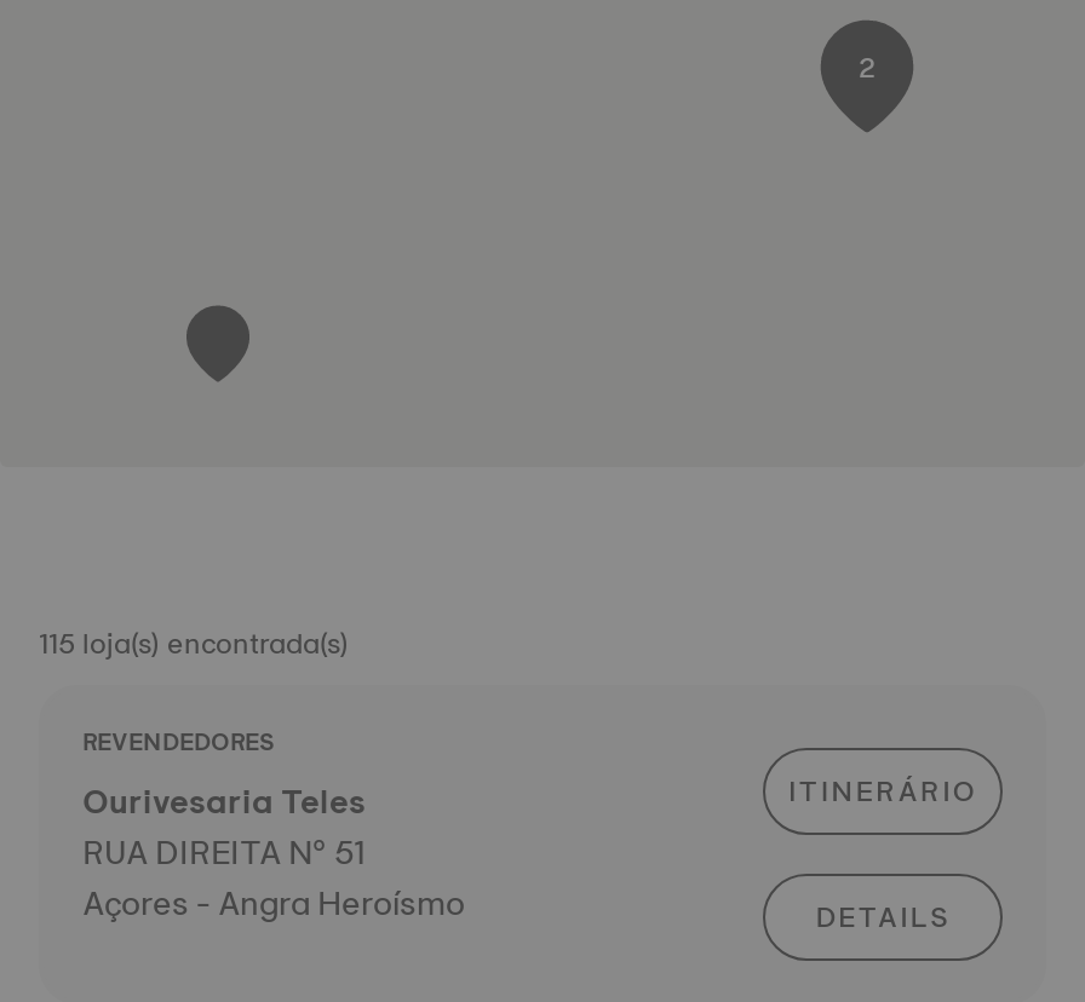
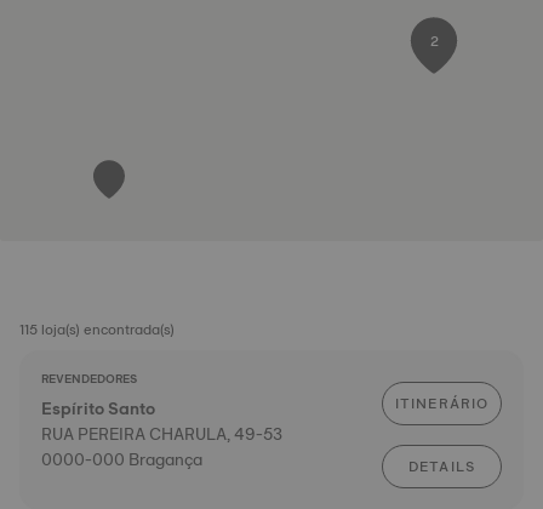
- Ourivesaria Teles
- RUA DIREITA Nº 51
- Açores - Angra Heroísmo
+ Espírito Santo
+ RUA PEREIRA CHARULA, 49-53
+ 0000-000 Bragança
